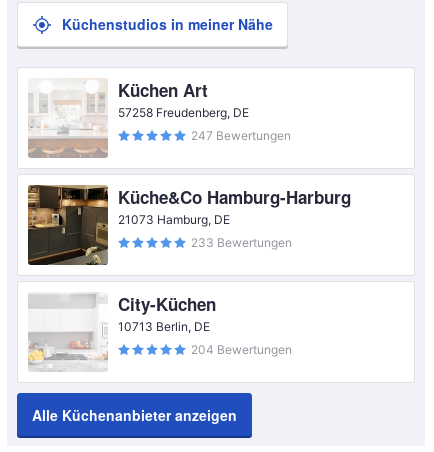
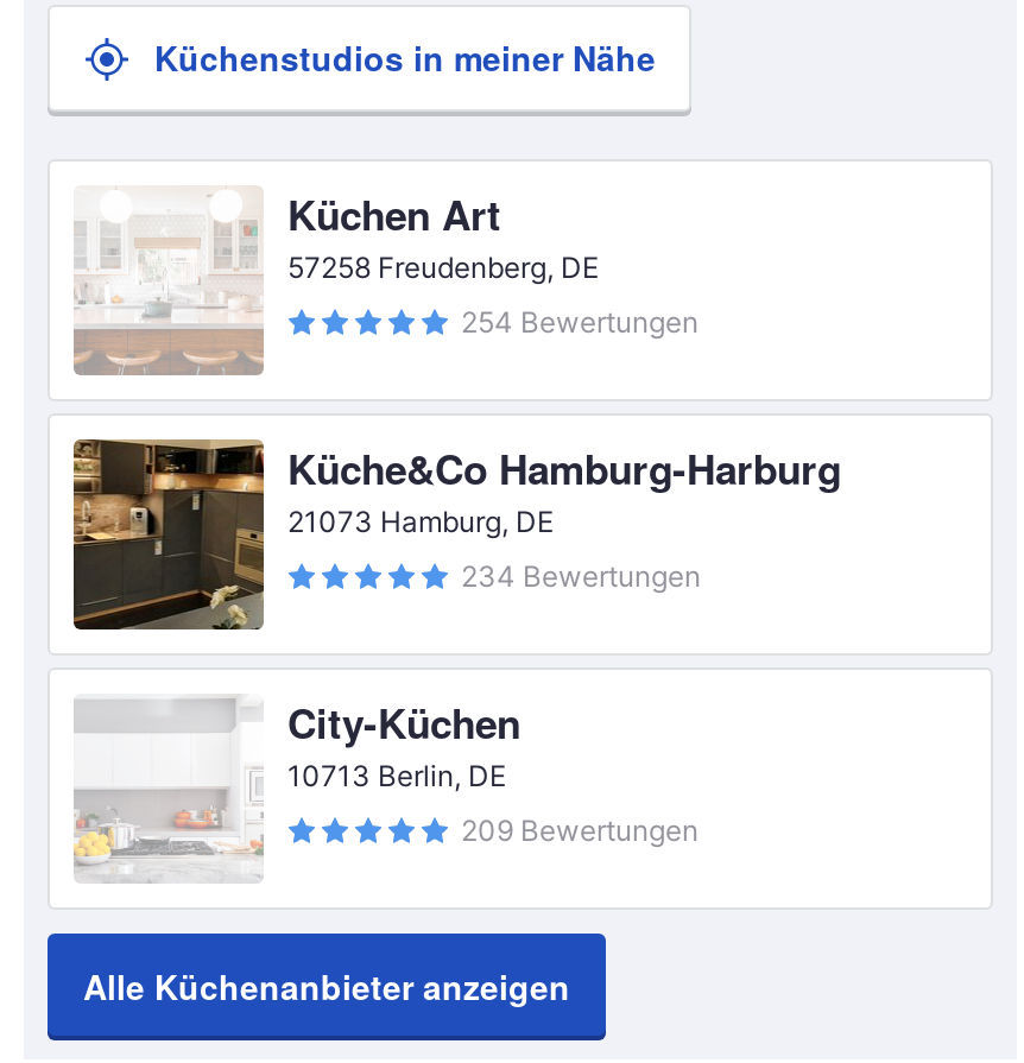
- 247 Bewertungen
+ 254 Bewertungen

- 233 Bewertungen
+ 234 Bewertungen

- 204 Bewertungen
+ 209 Bewertungen
